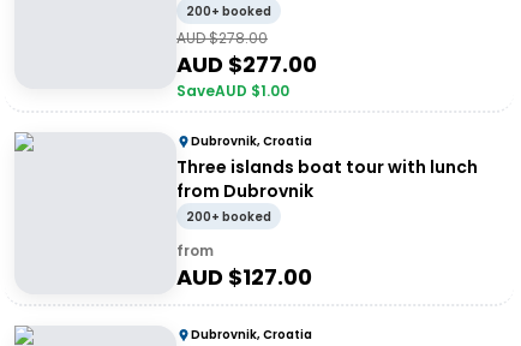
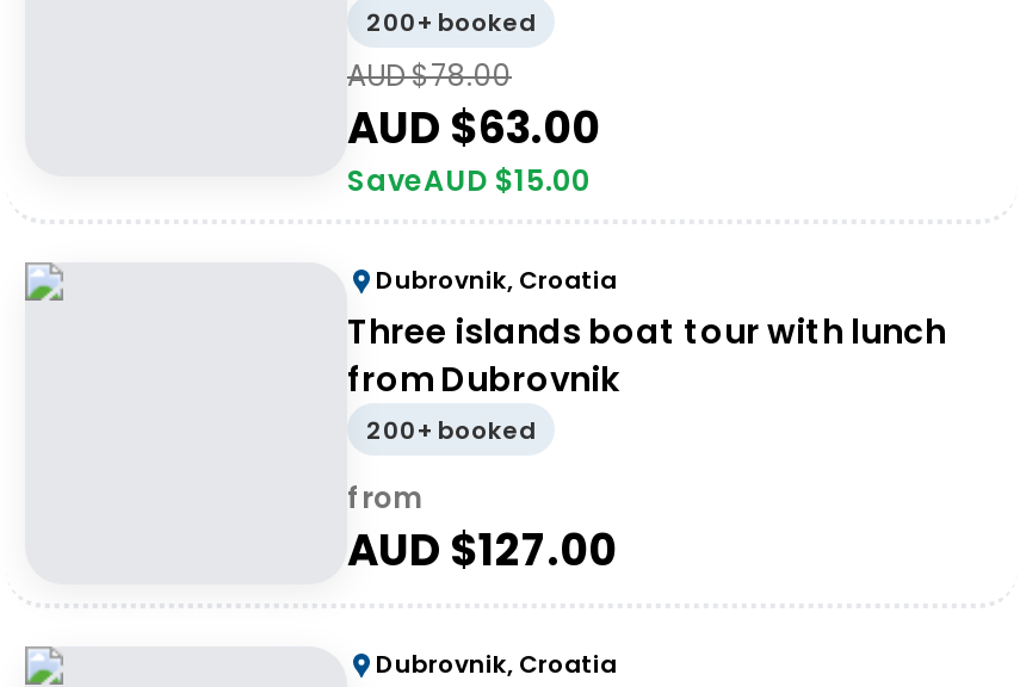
- AUD $278.00
+ AUD $78.00

- AUD $277.00
+ AUD $63.00

- SaveAUD $1.00
+ SaveAUD $15.00
